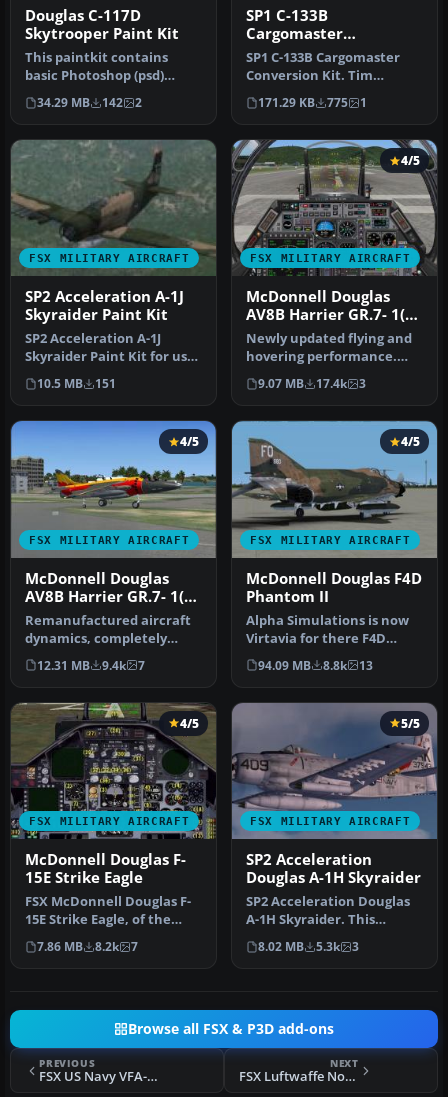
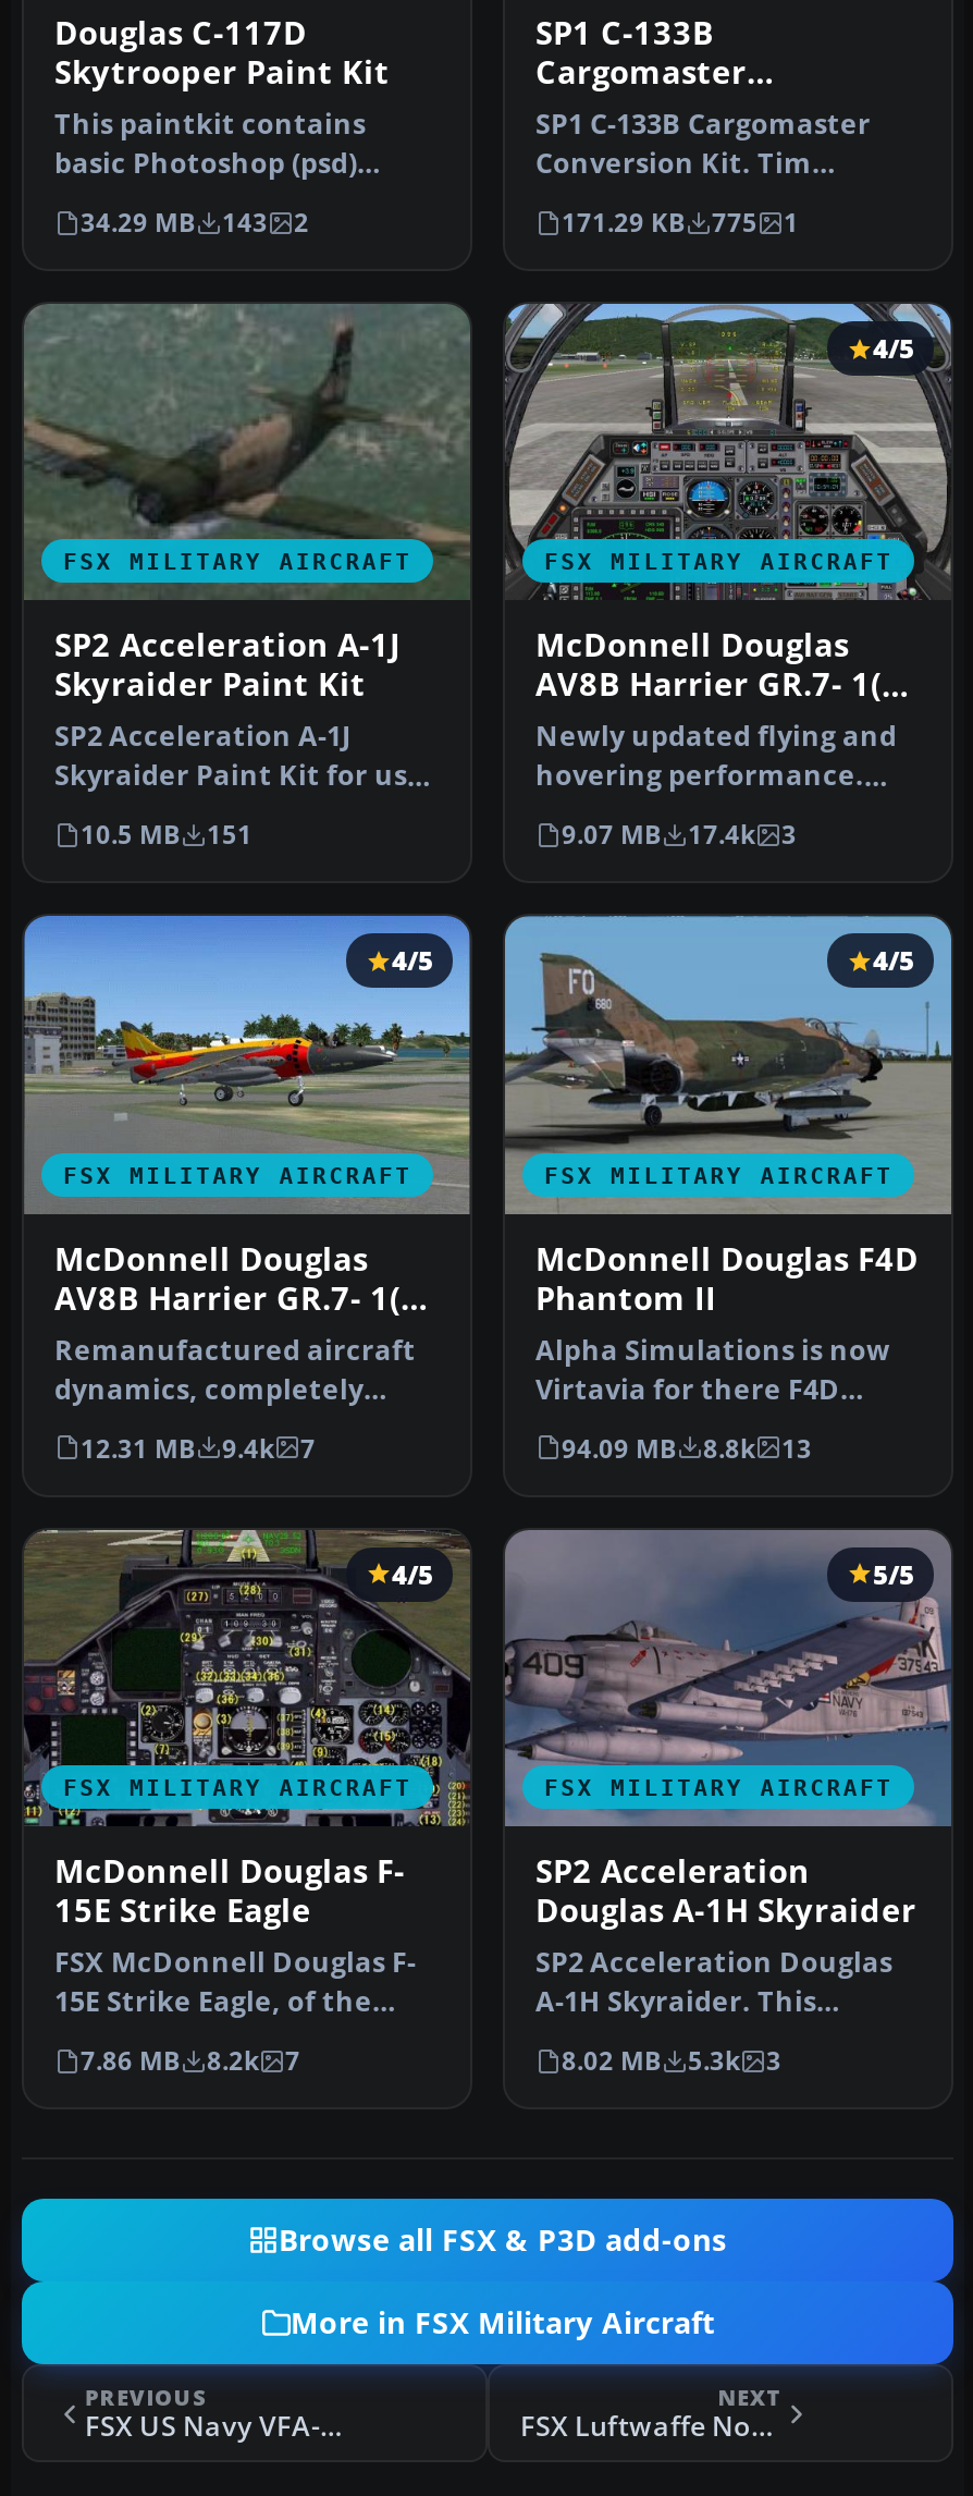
- 34.29 MB 142 2
+ 34.29 MB 143 2

+ More in FSX Military Aircraft
